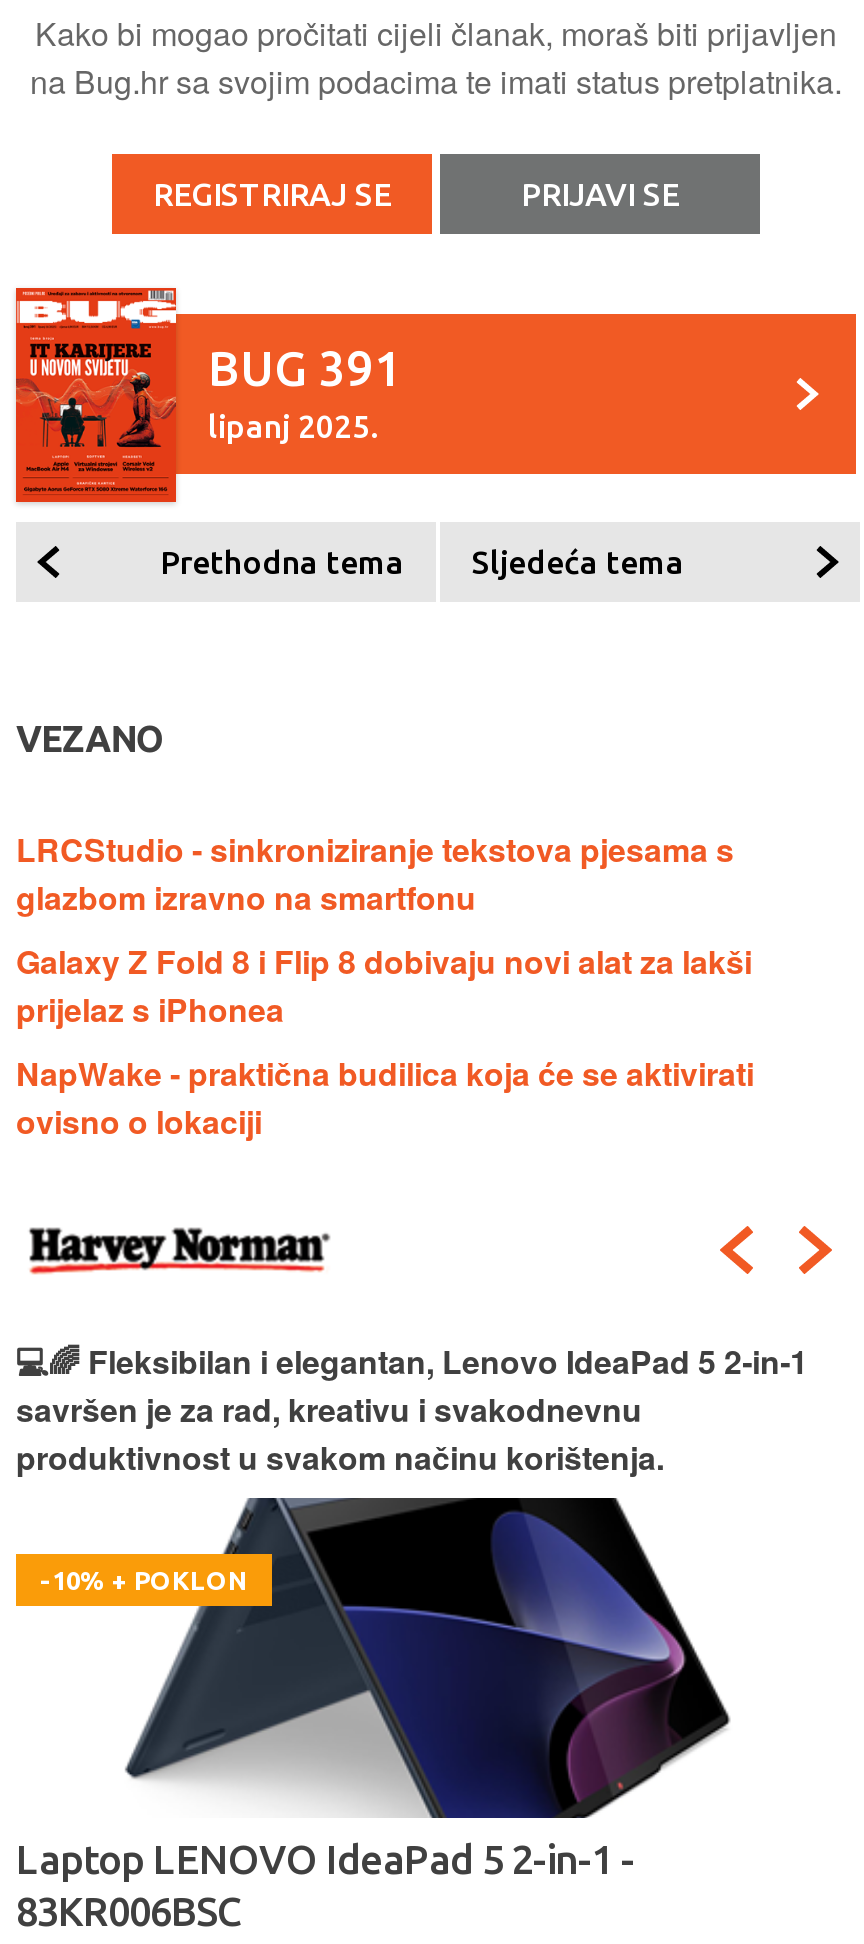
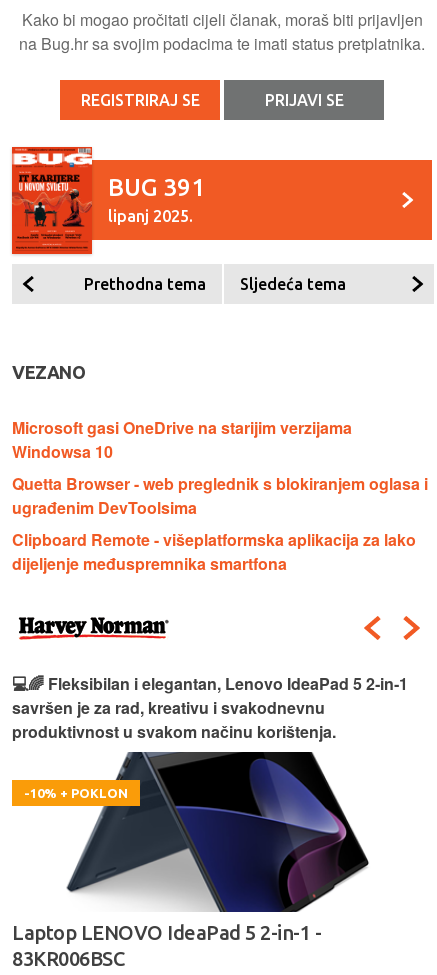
- LRCStudio - sinkroniziranje tekstova pjesama s
- glazbom izravno na smartfonu
- Galaxy Z Fold 8 i Flip 8 dobivaju novi alat za lakši
- prijelaz s iPhonea
- NapWake - praktična budilica koja će se aktivirati
- ovisno o lokaciji
+ Microsoft gasi OneDrive na starijim verzijama
+ Windowsa 10
+ Quetta Browser - web preglednik s blokiranjem oglasa i
+ ugrađenim DevToolsima
+ Clipboard Remote - višeplatformska aplikacija za lako
+ dijeljenje međuspremnika smartfona
